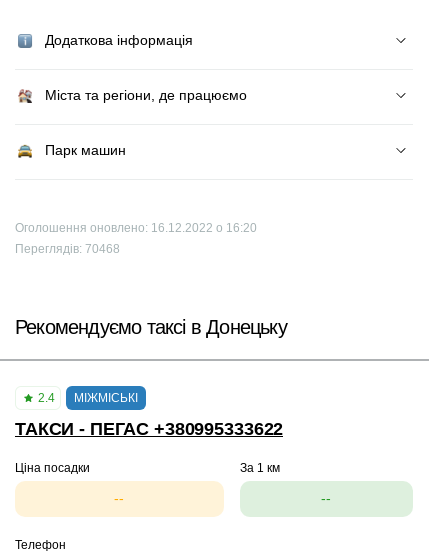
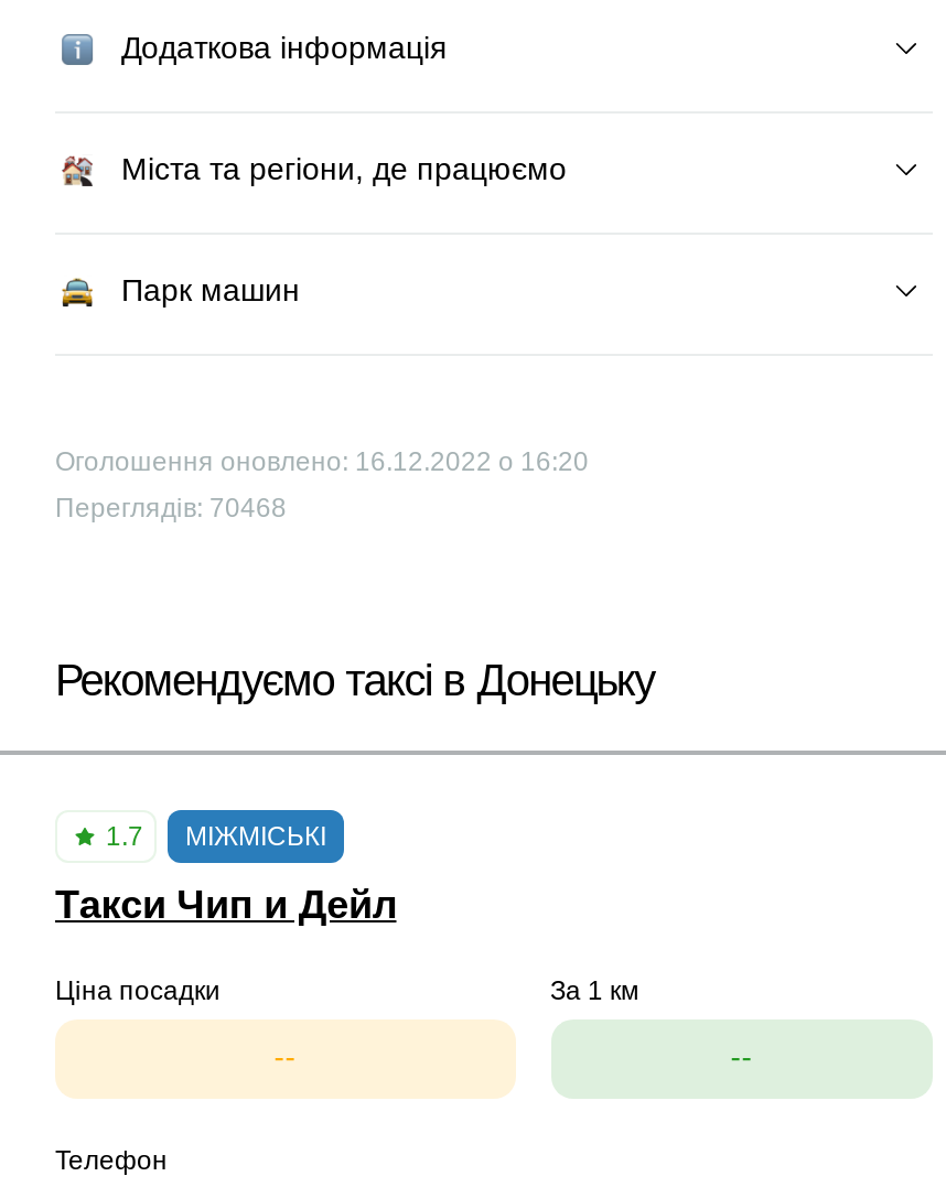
- 2.4 МІЖМІСЬКІ
+ 1.7 МІЖМІСЬКІ

- ТАКСИ - ПЕГАС +380995333622
+ Такси Чип и Дейл
